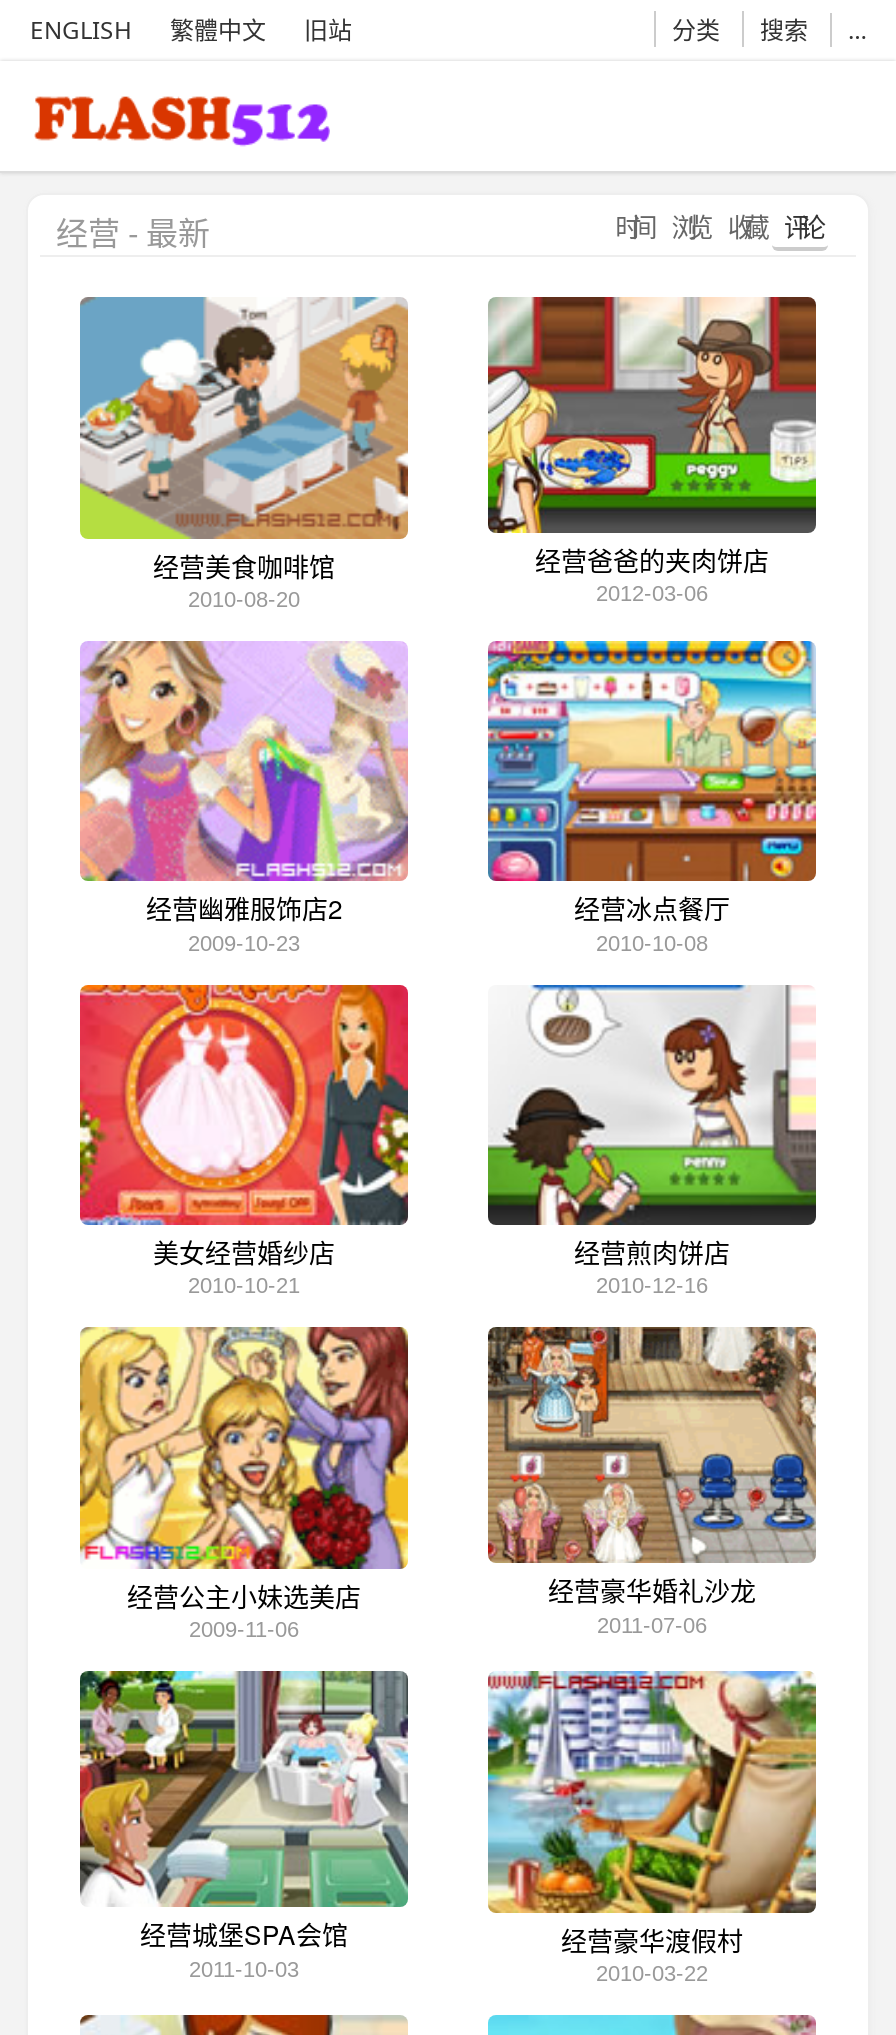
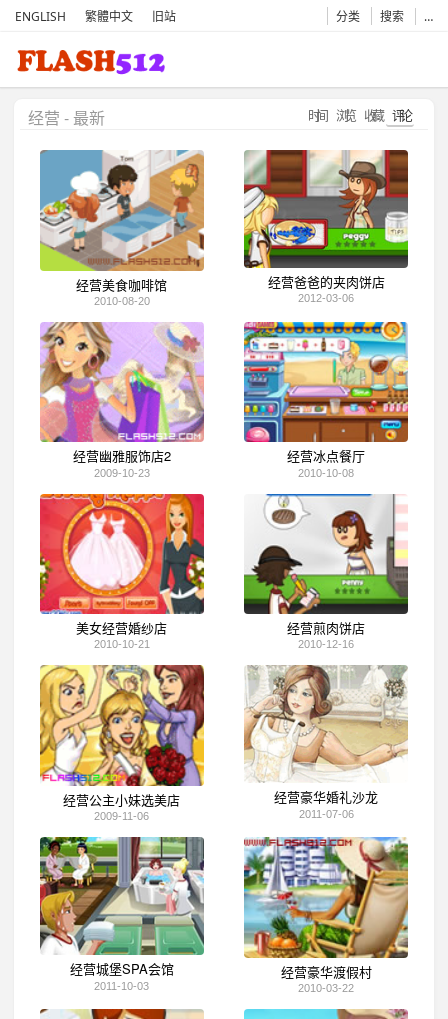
- [image]
+ [image]
